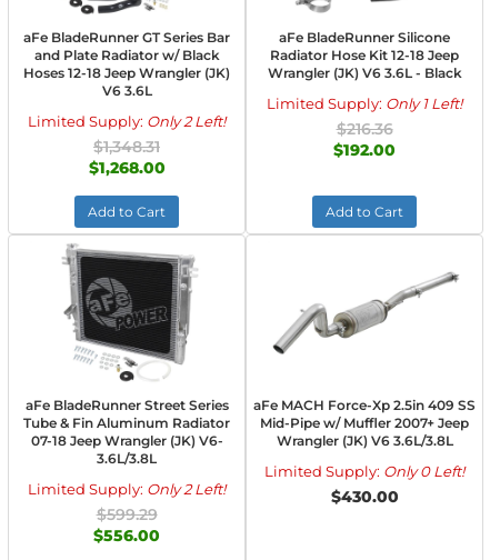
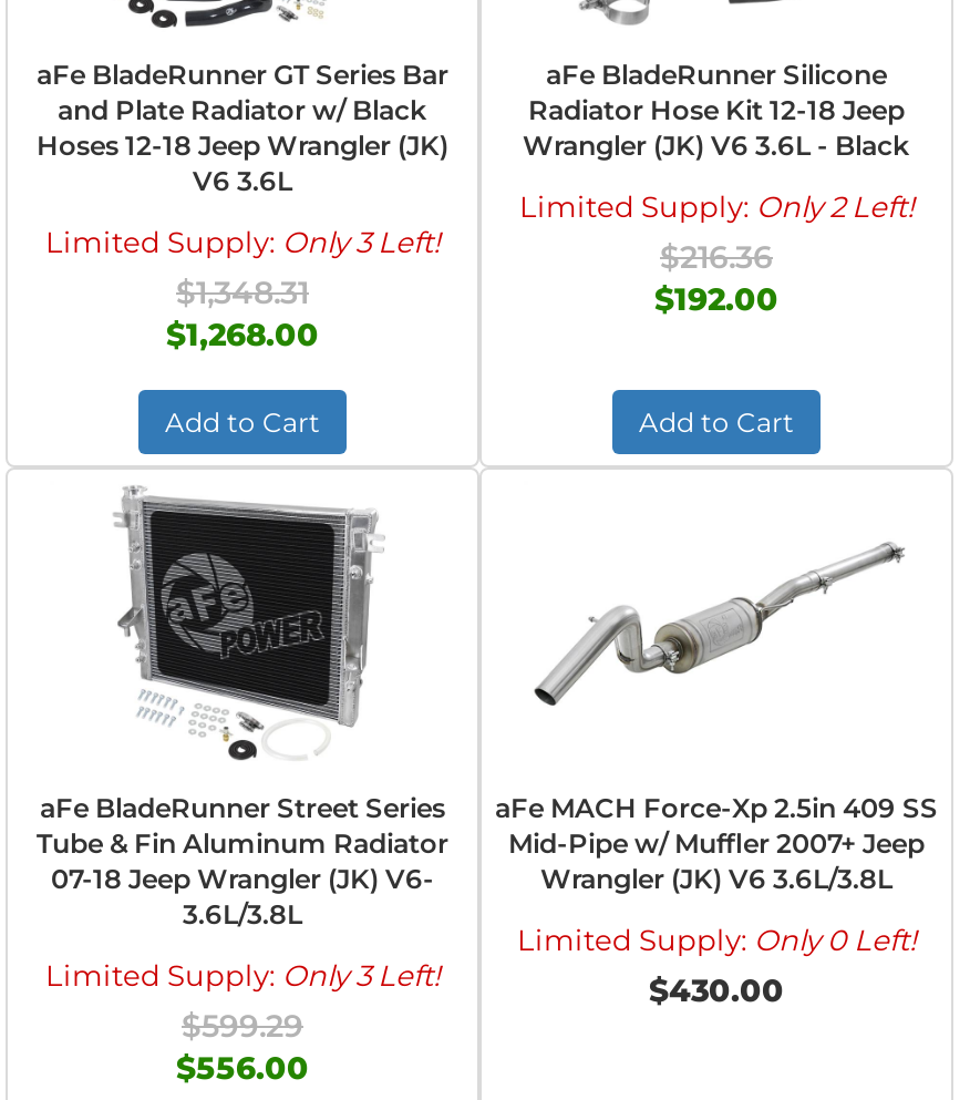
- Limited Supply: Only 1 Left!
+ Limited Supply: Only 2 Left!

- Limited Supply: Only 2 Left!
+ Limited Supply: Only 3 Left!

- Limited Supply: Only 2 Left!
+ Limited Supply: Only 3 Left!
